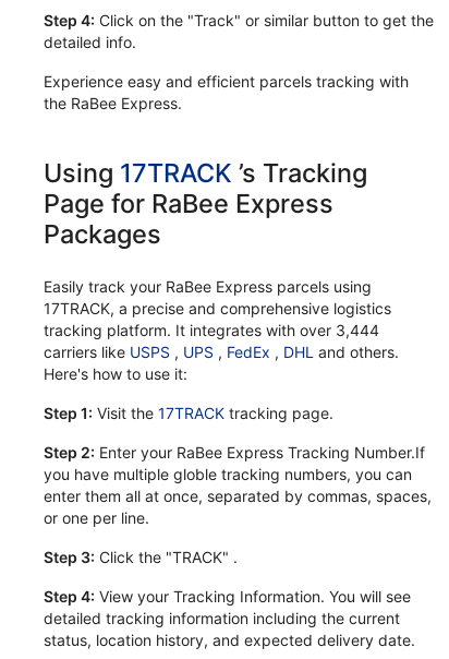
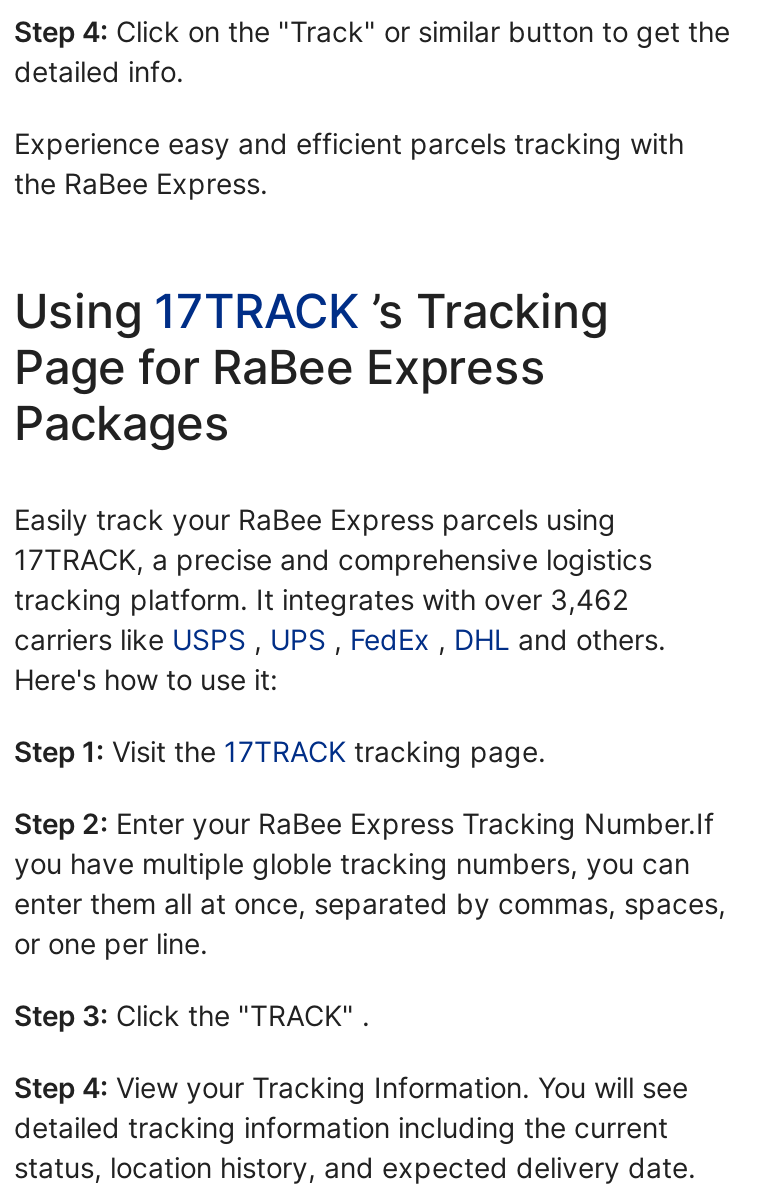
- tracking platform. It integrates with over 3,444
+ tracking platform. It integrates with over 3,462
